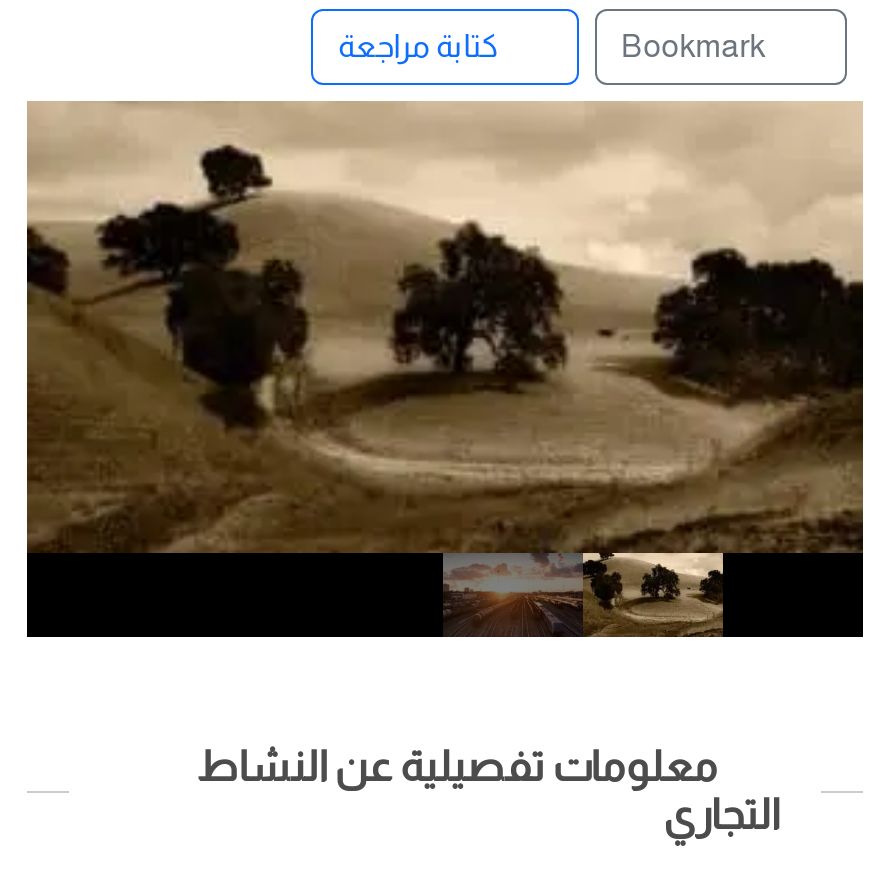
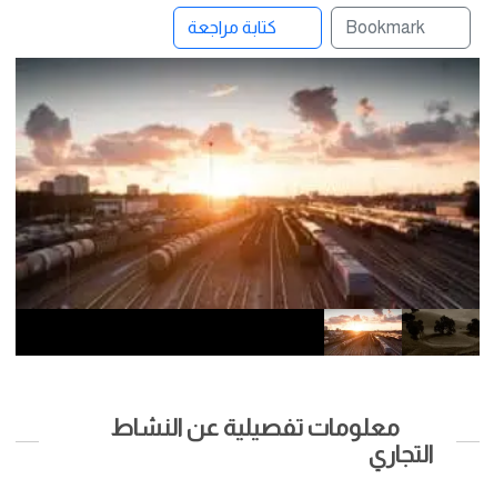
- [image]
+ [image]
